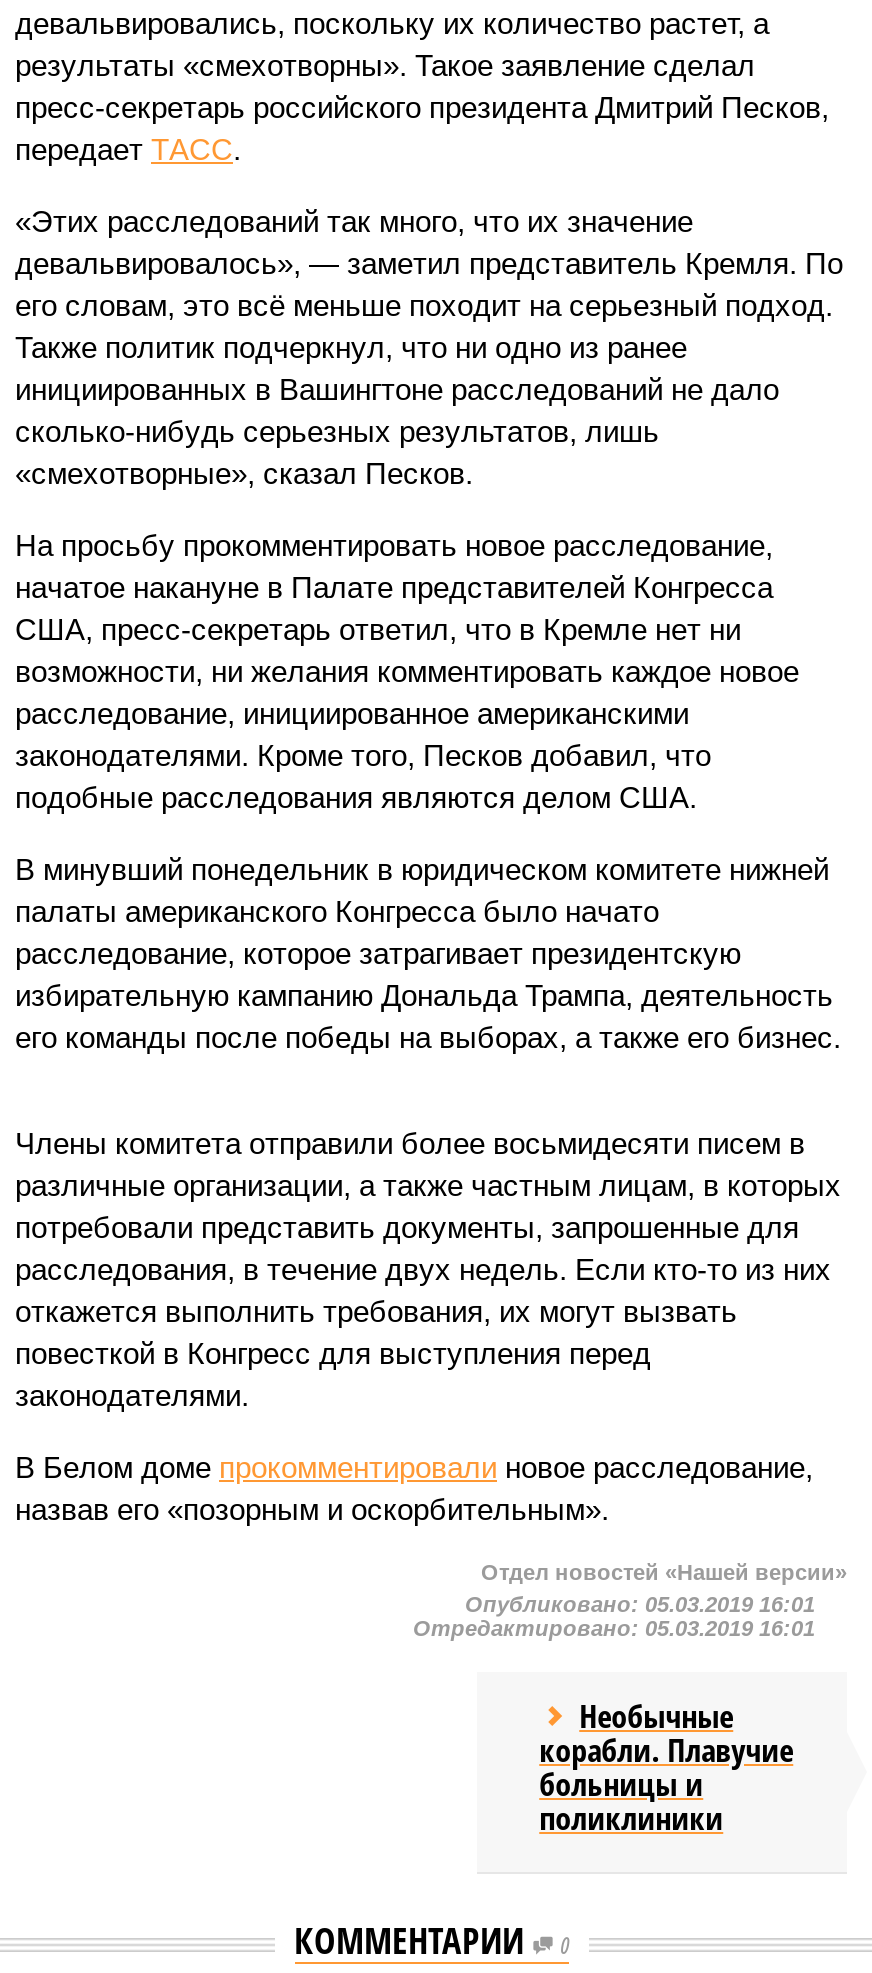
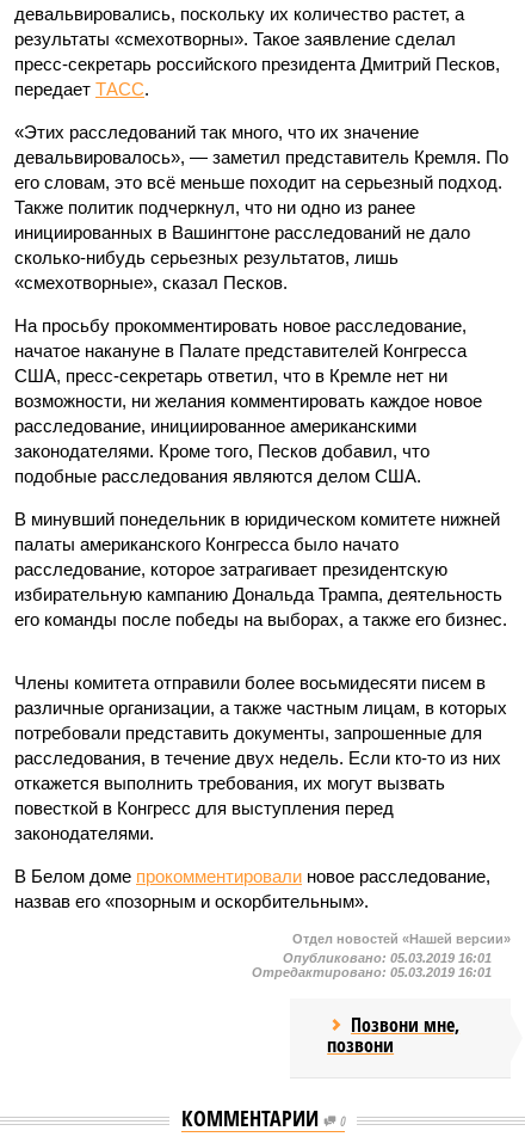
- Необычные
- корабли. Плавучие
- больницы и
- поликлиники
+ Позвони мне,
+ позвони
